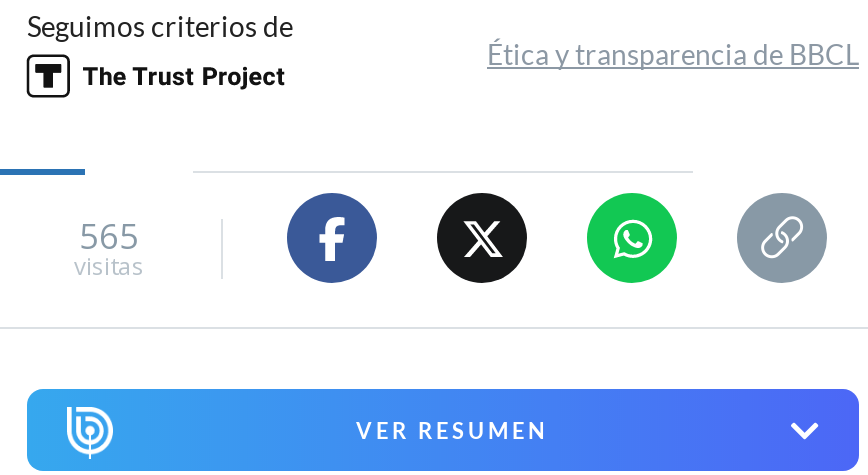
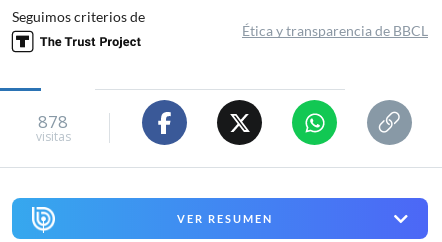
- 565
+ 878
